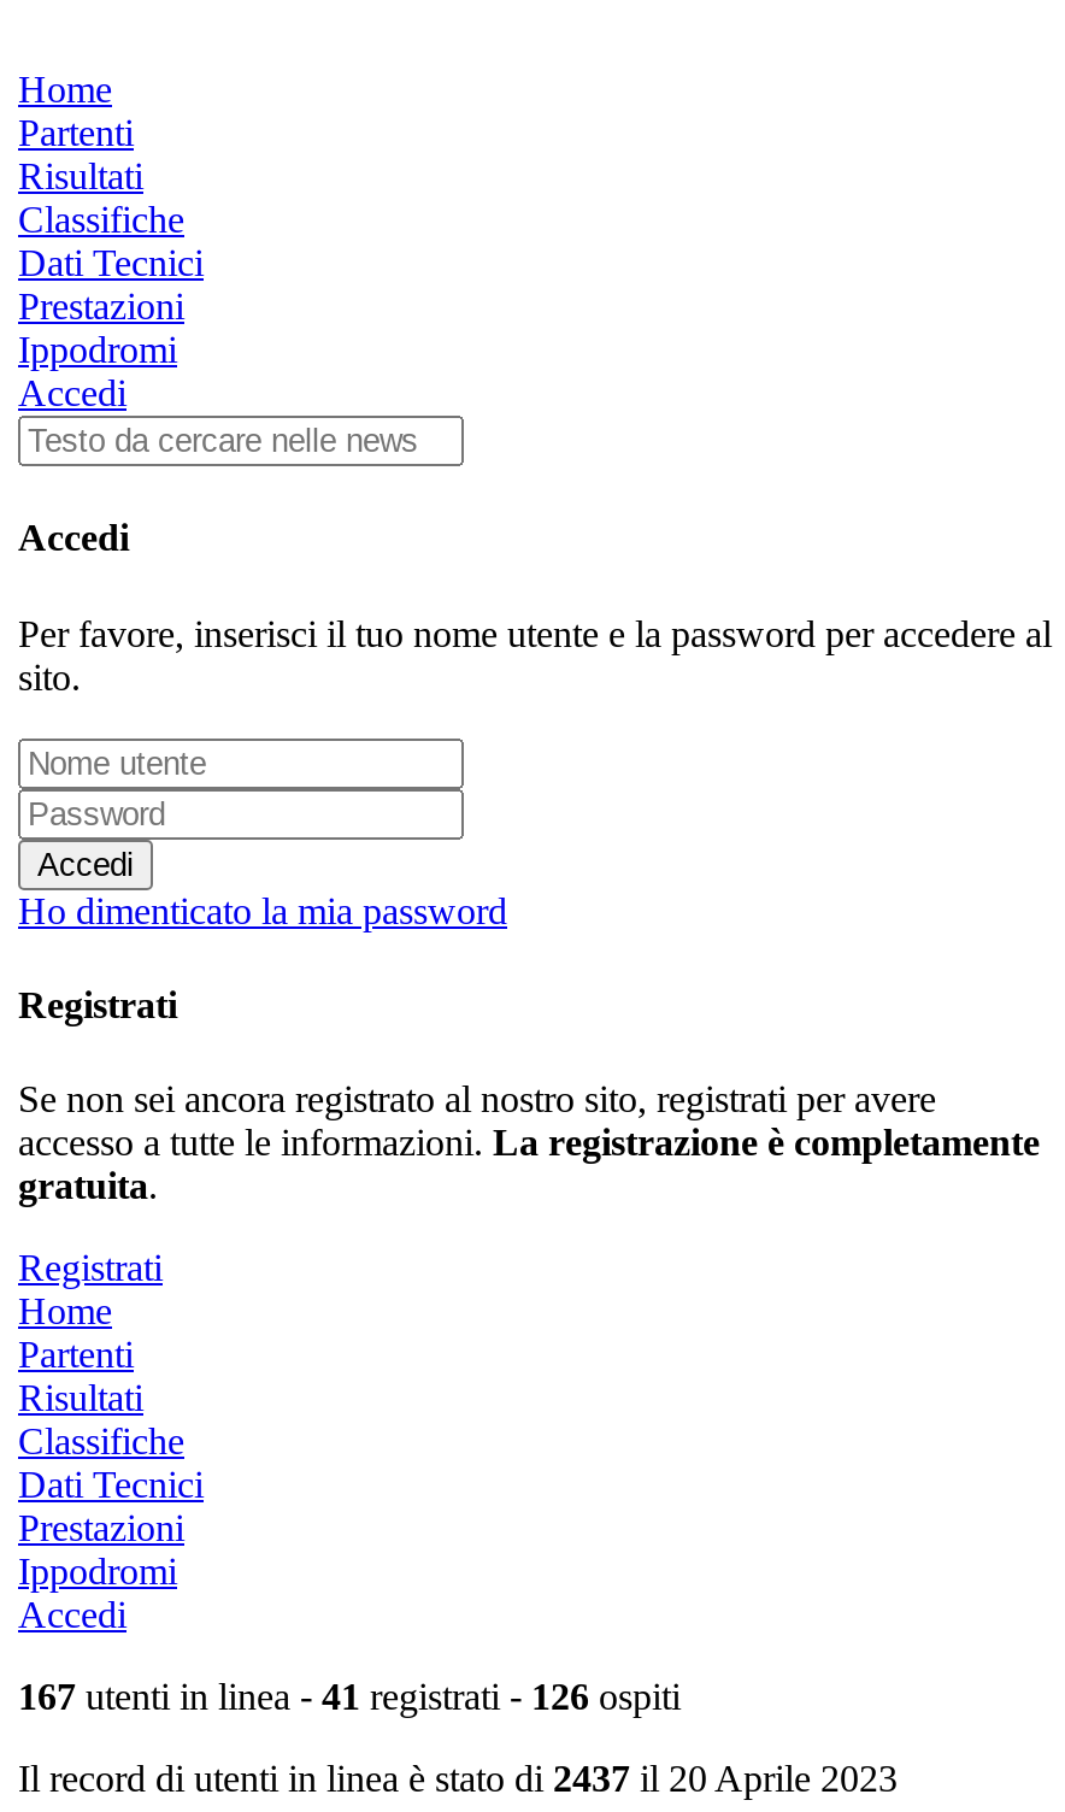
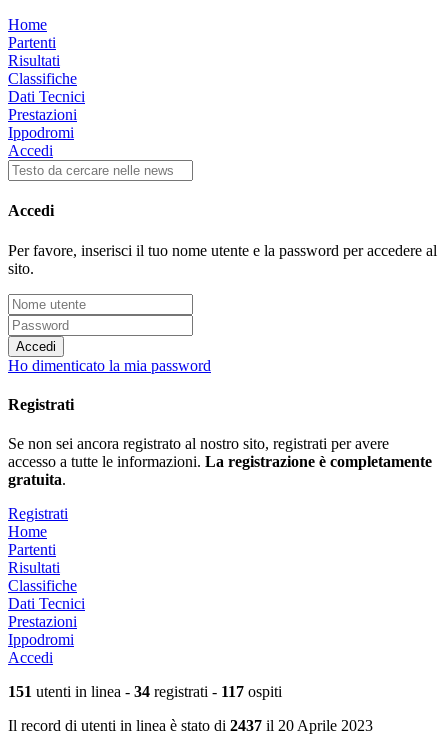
- 167 utenti in linea - 41 registrati - 126 ospiti
+ 151 utenti in linea - 34 registrati - 117 ospiti
